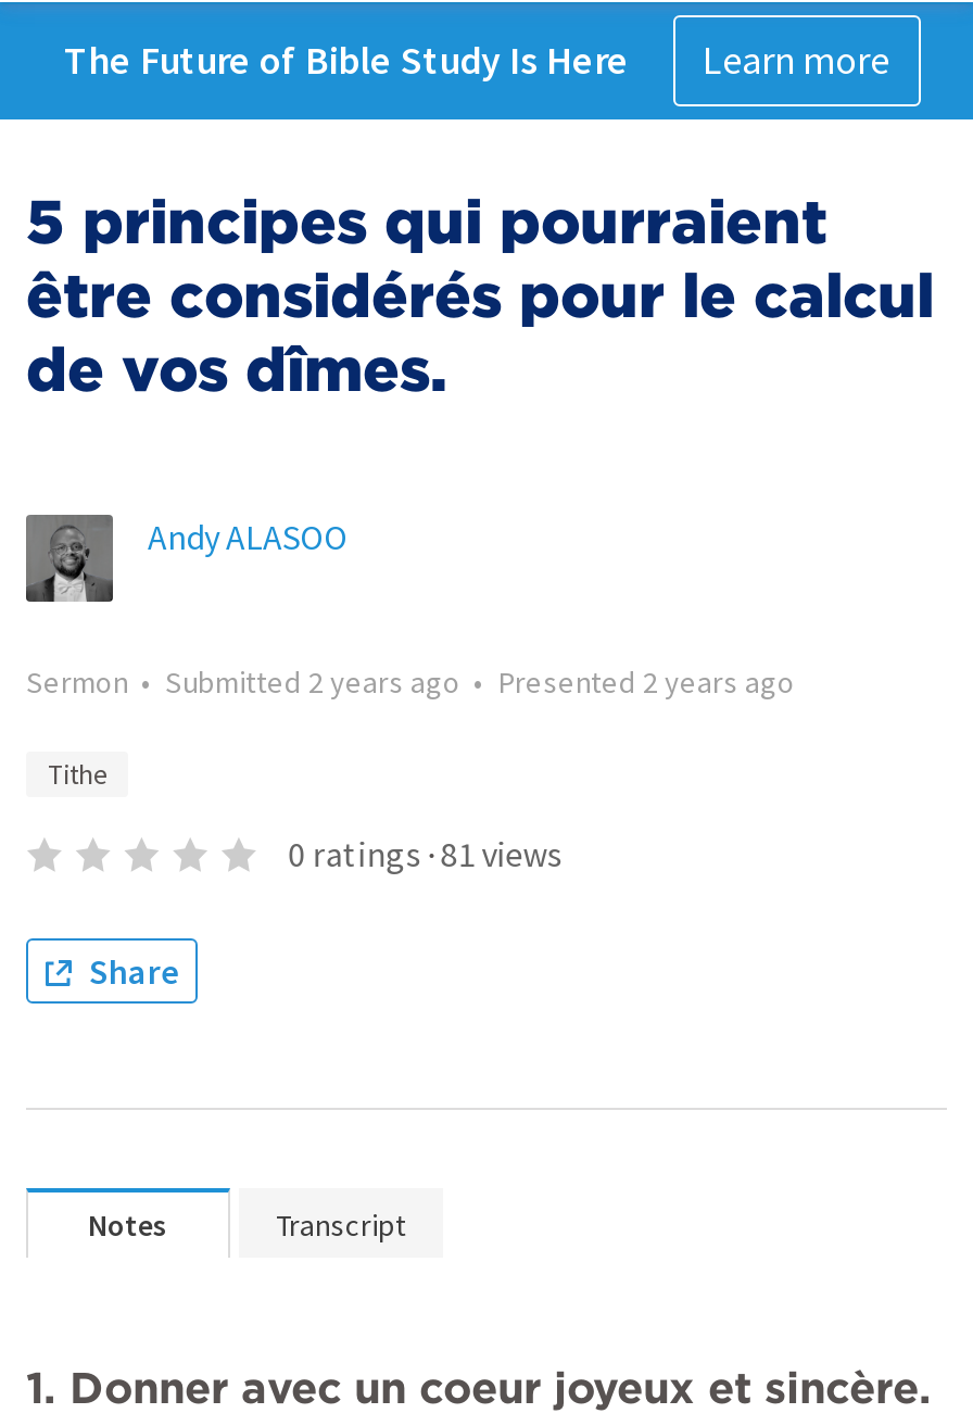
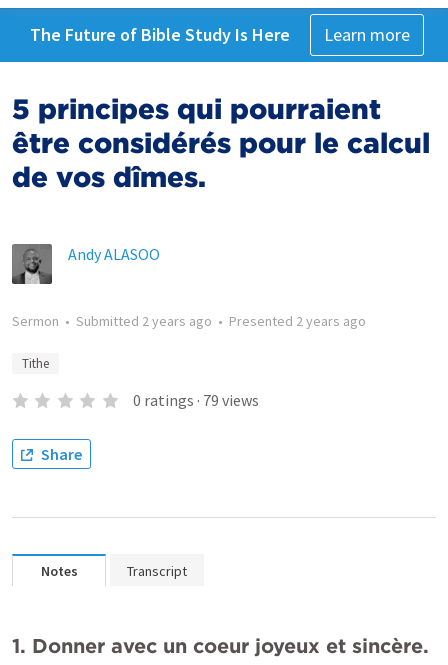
- 0 ratings · 81 views
+ 0 ratings · 79 views
